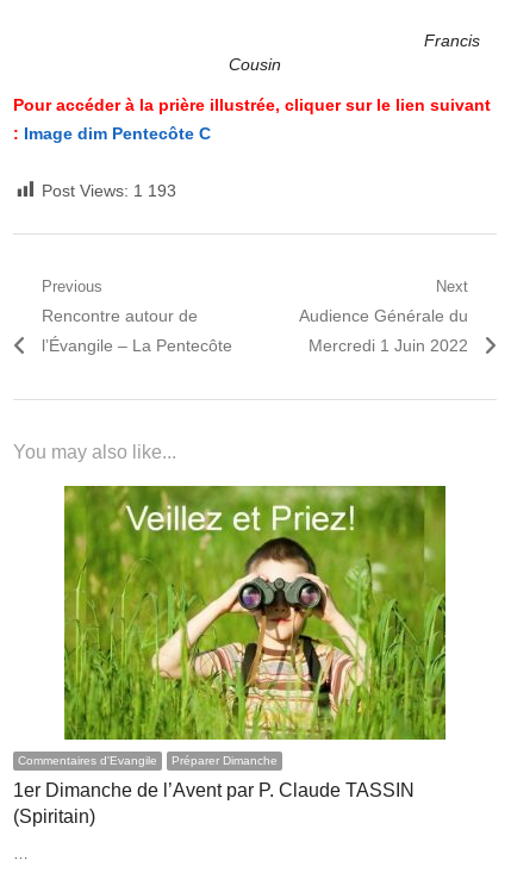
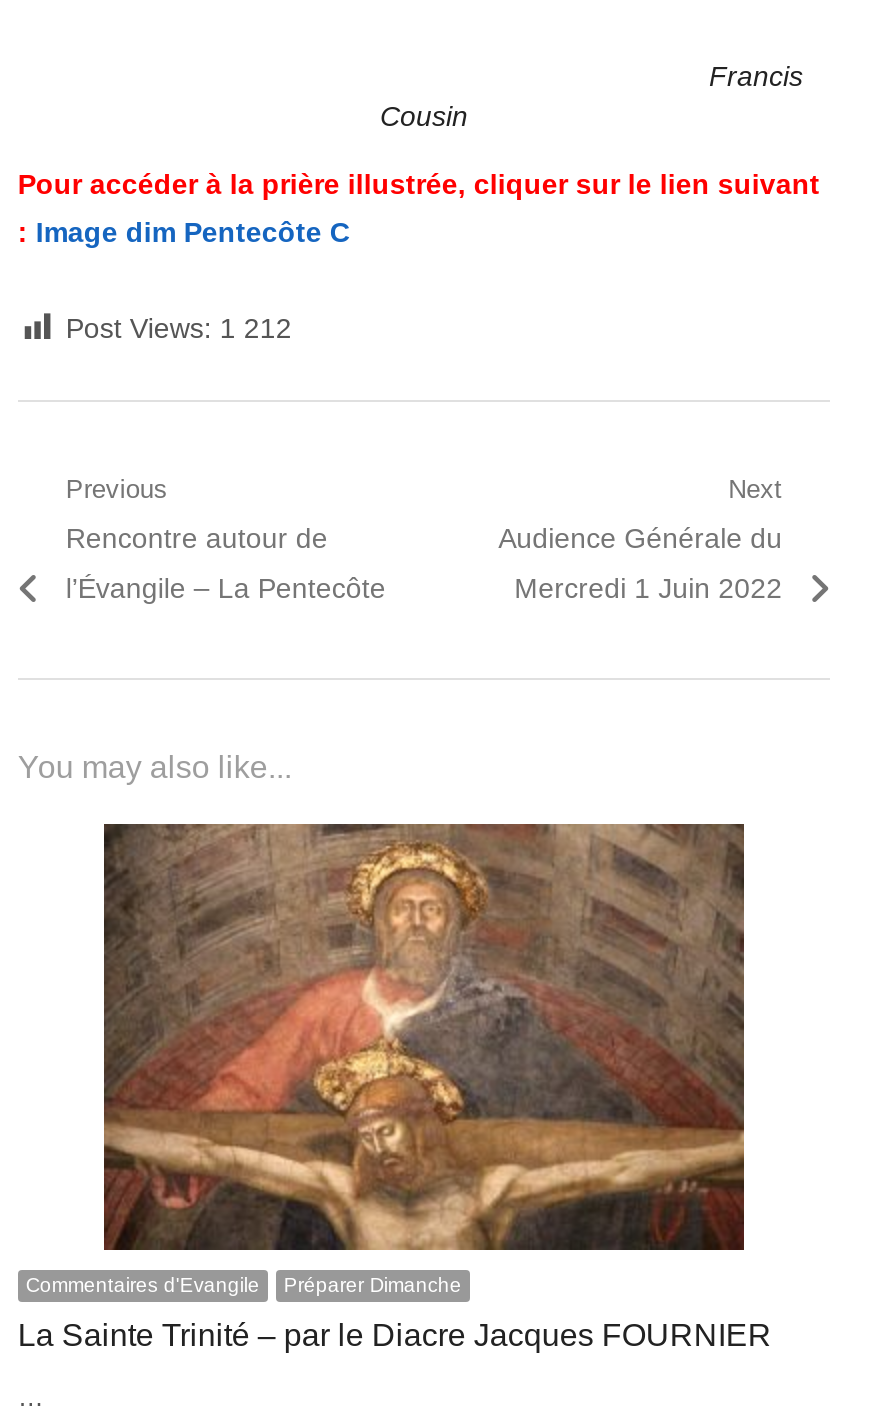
- Post Views: 1 193
+ Post Views: 1 212

- [image]
- 1er Dimanche de l’Avent par P. Claude TASSIN
- (Spiritain)
+ [image]
+ La Sainte Trinité – par le Diacre Jacques FOURNIER
